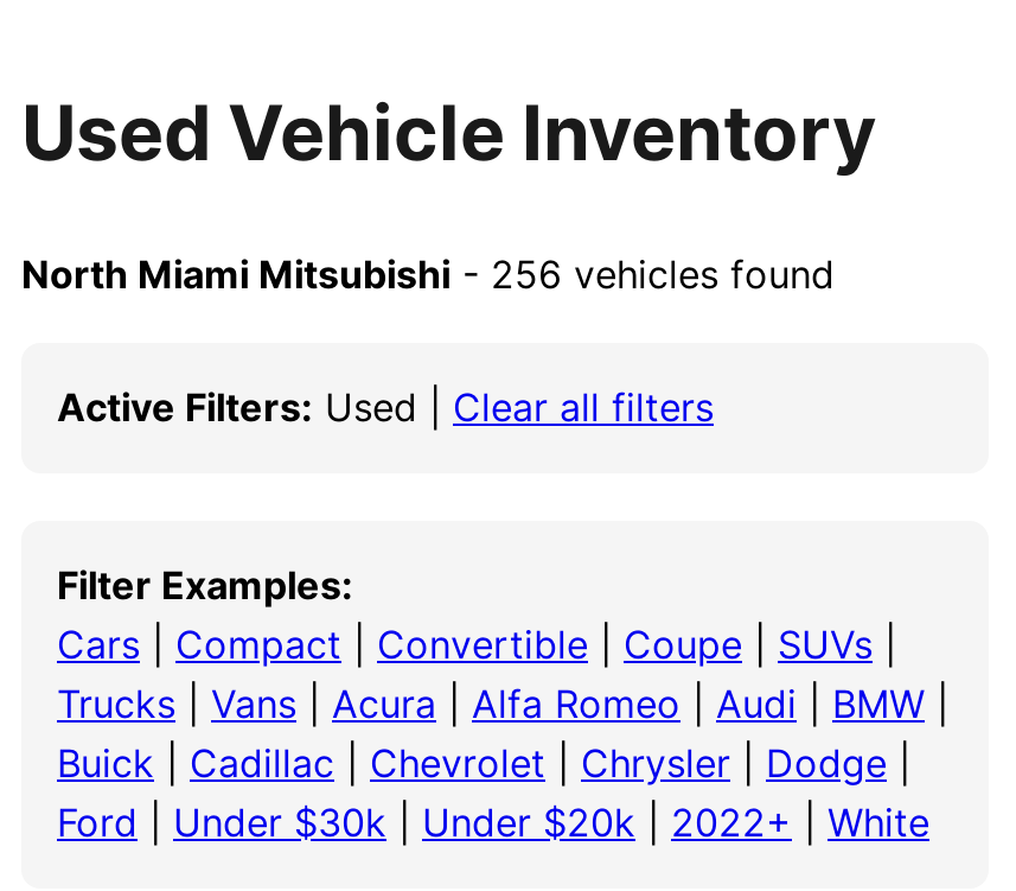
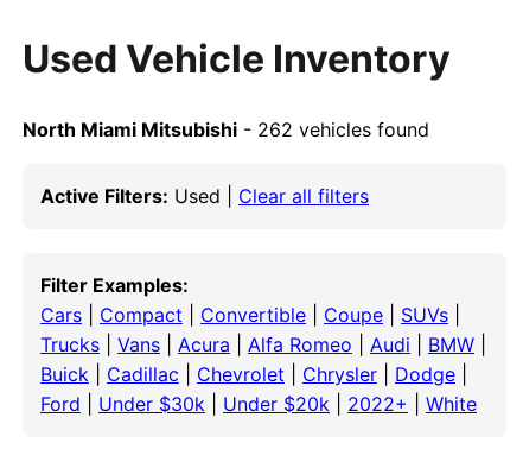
- North Miami Mitsubishi - 256 vehicles found
+ North Miami Mitsubishi - 262 vehicles found
